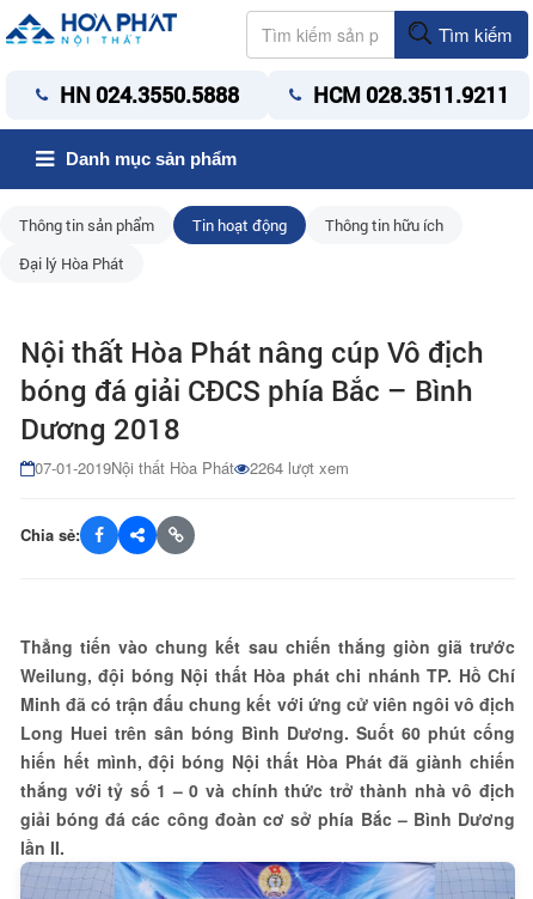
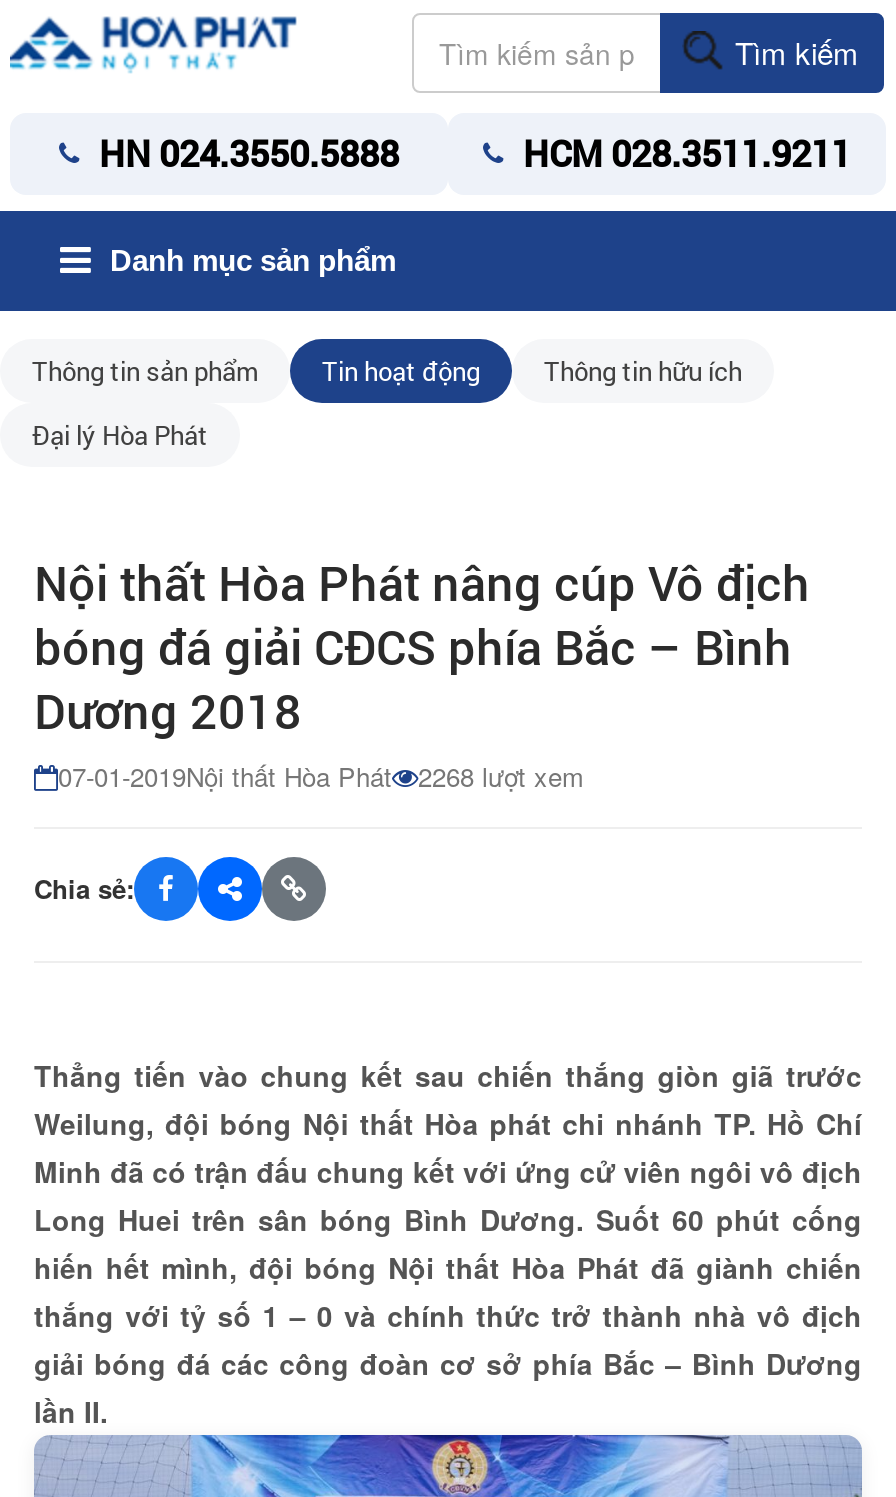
- 07-01-2019Nội thất Hòa Phát 2264 lượt xem
+ 07-01-2019Nội thất Hòa Phát 2268 lượt xem
